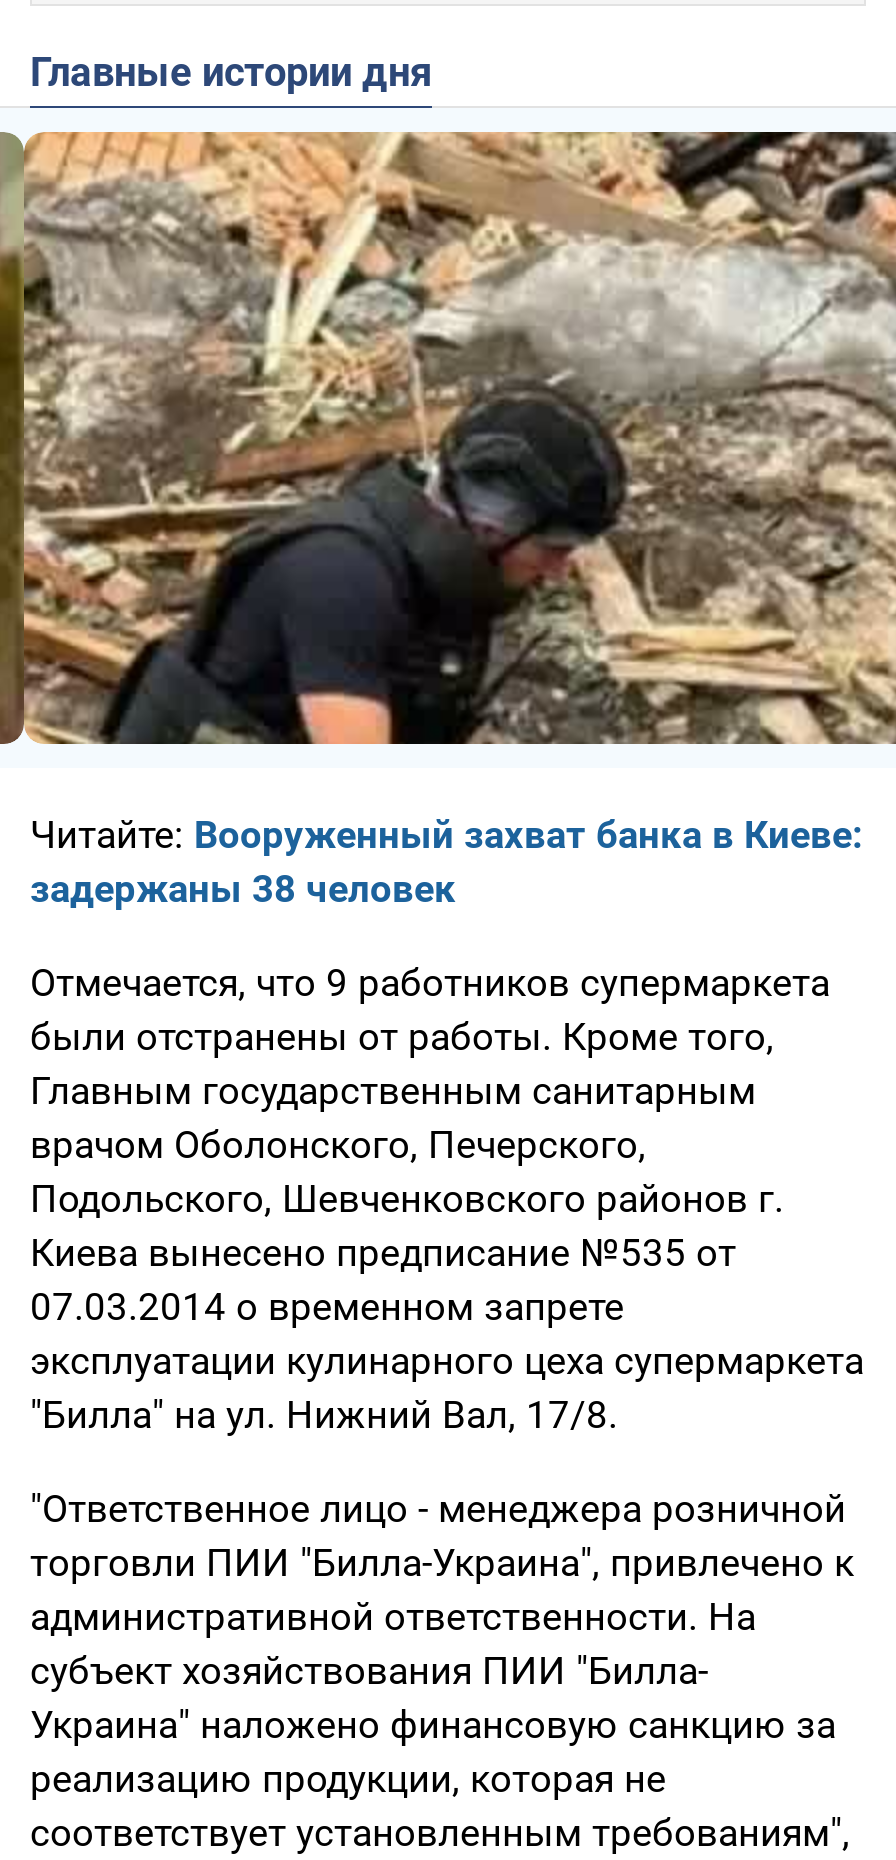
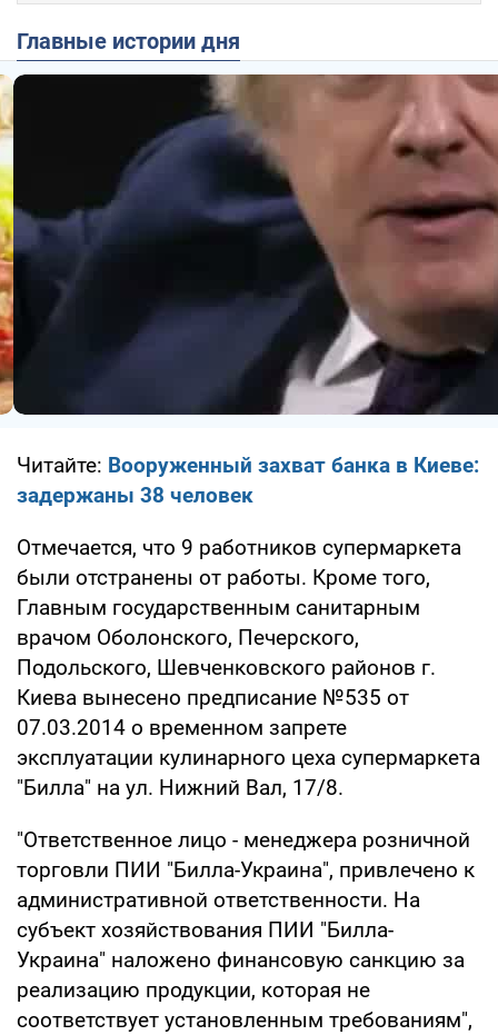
- [image]
+ [image]
